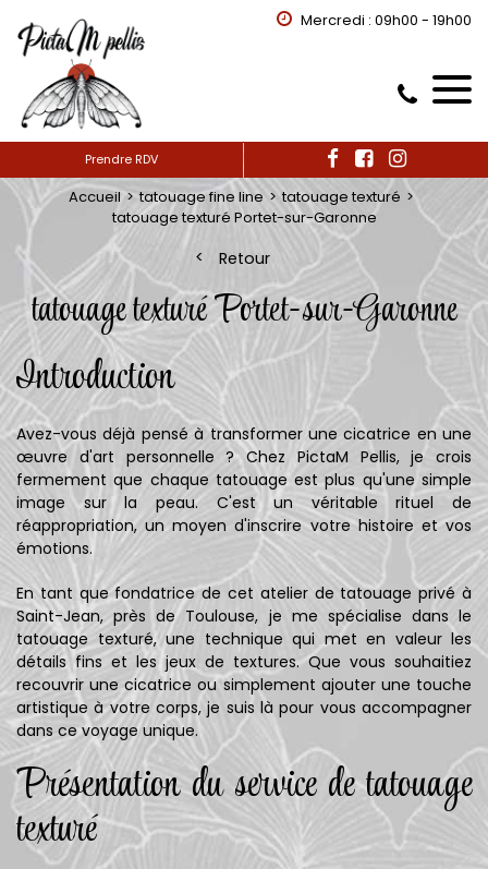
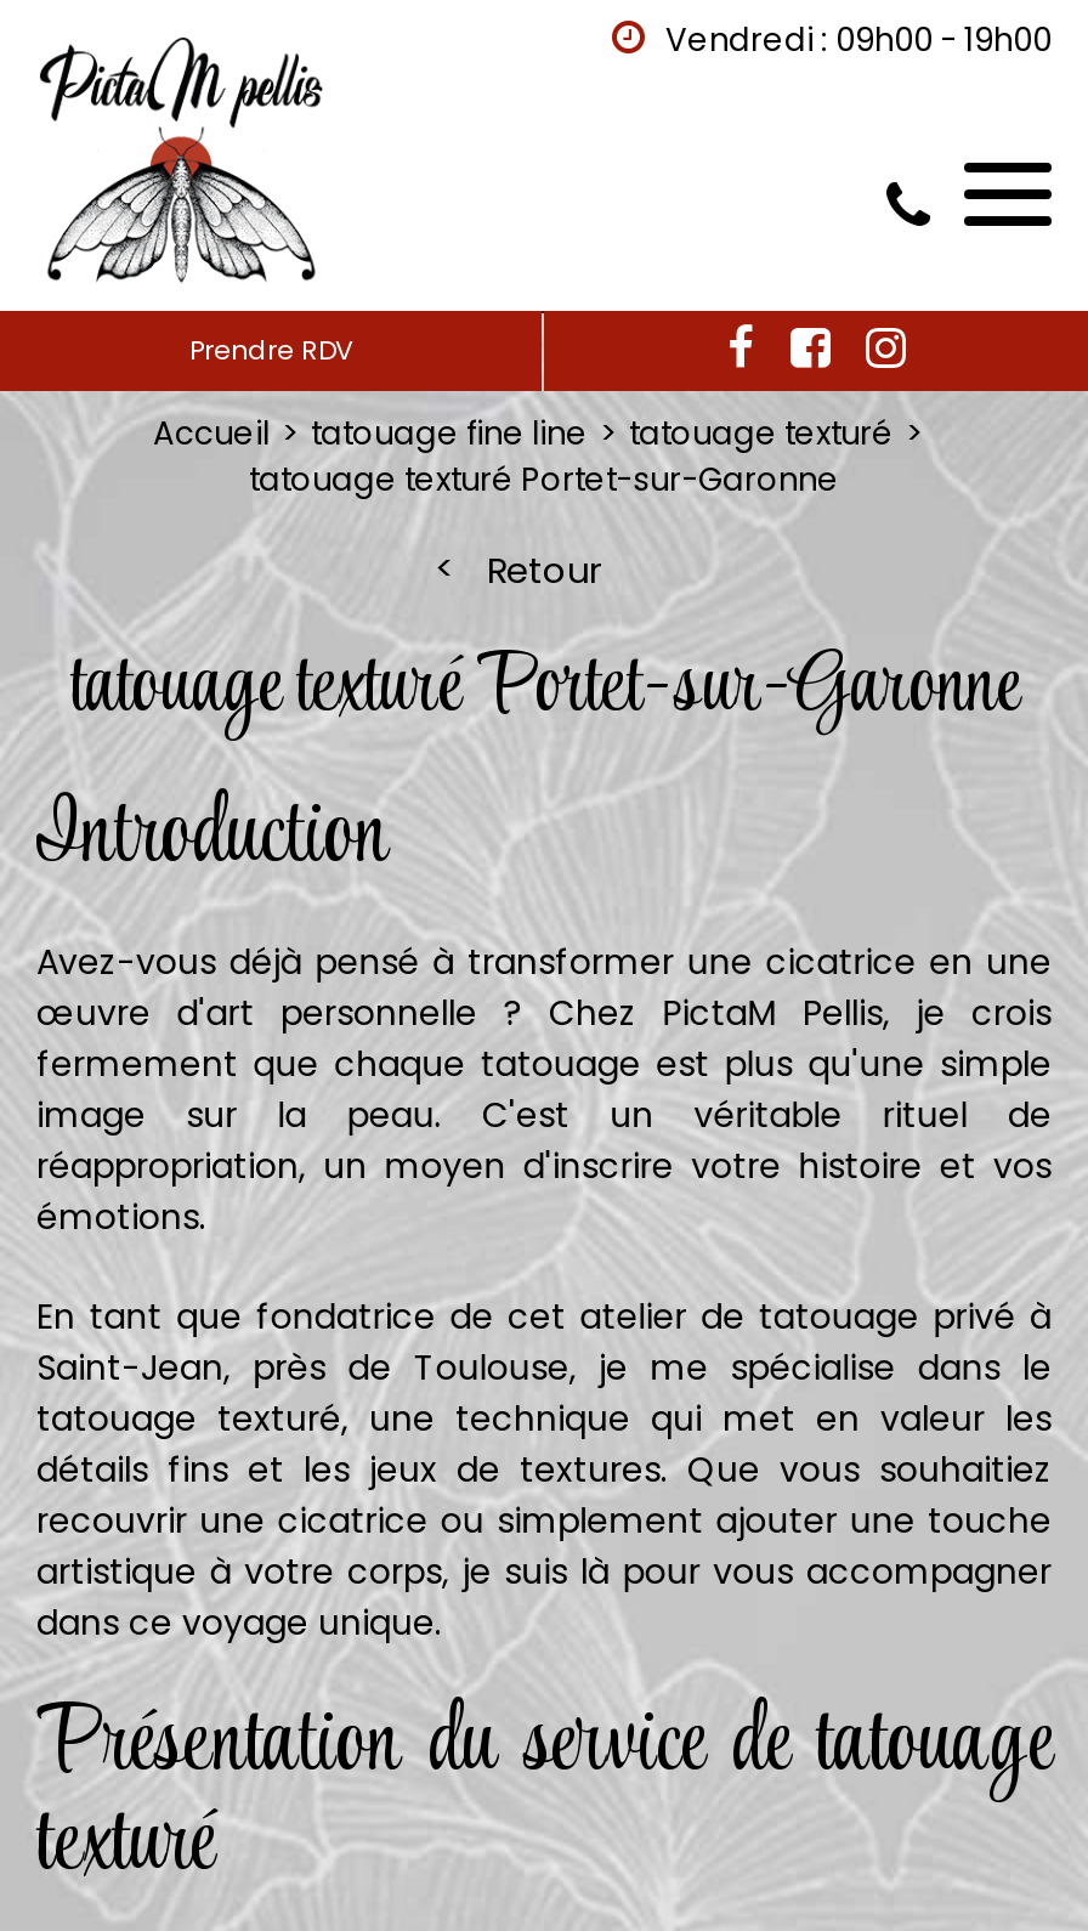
- Mercredi : 09h00 - 19h00
+ Vendredi : 09h00 - 19h00
